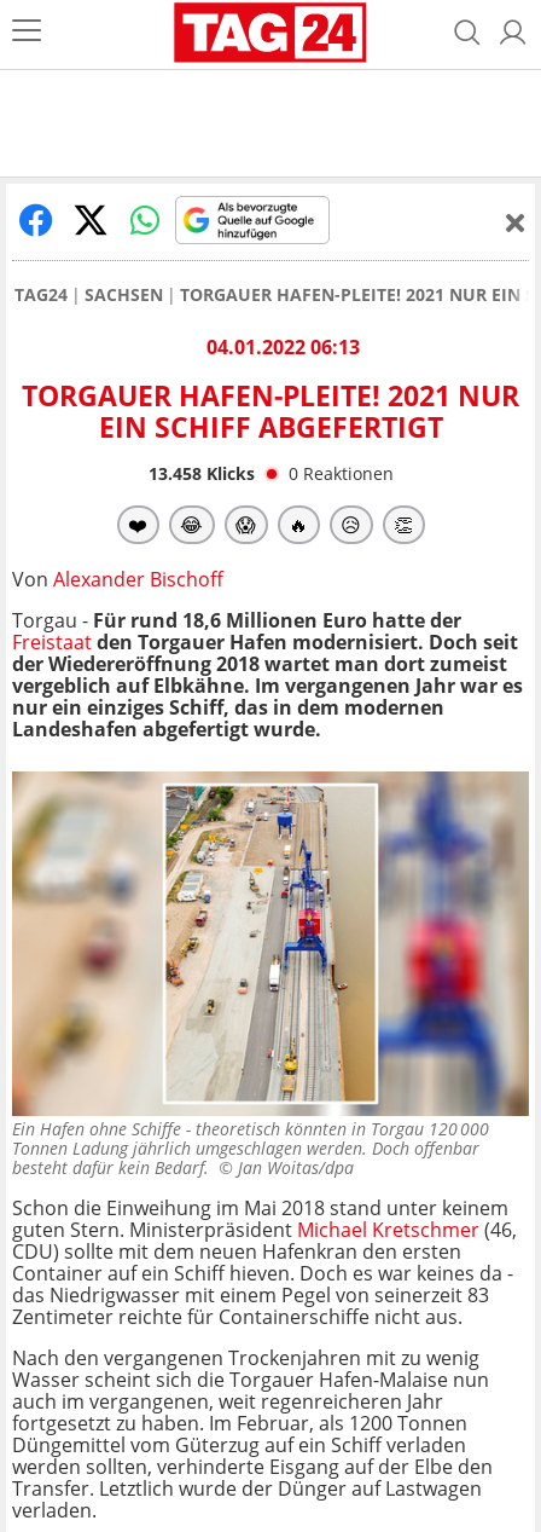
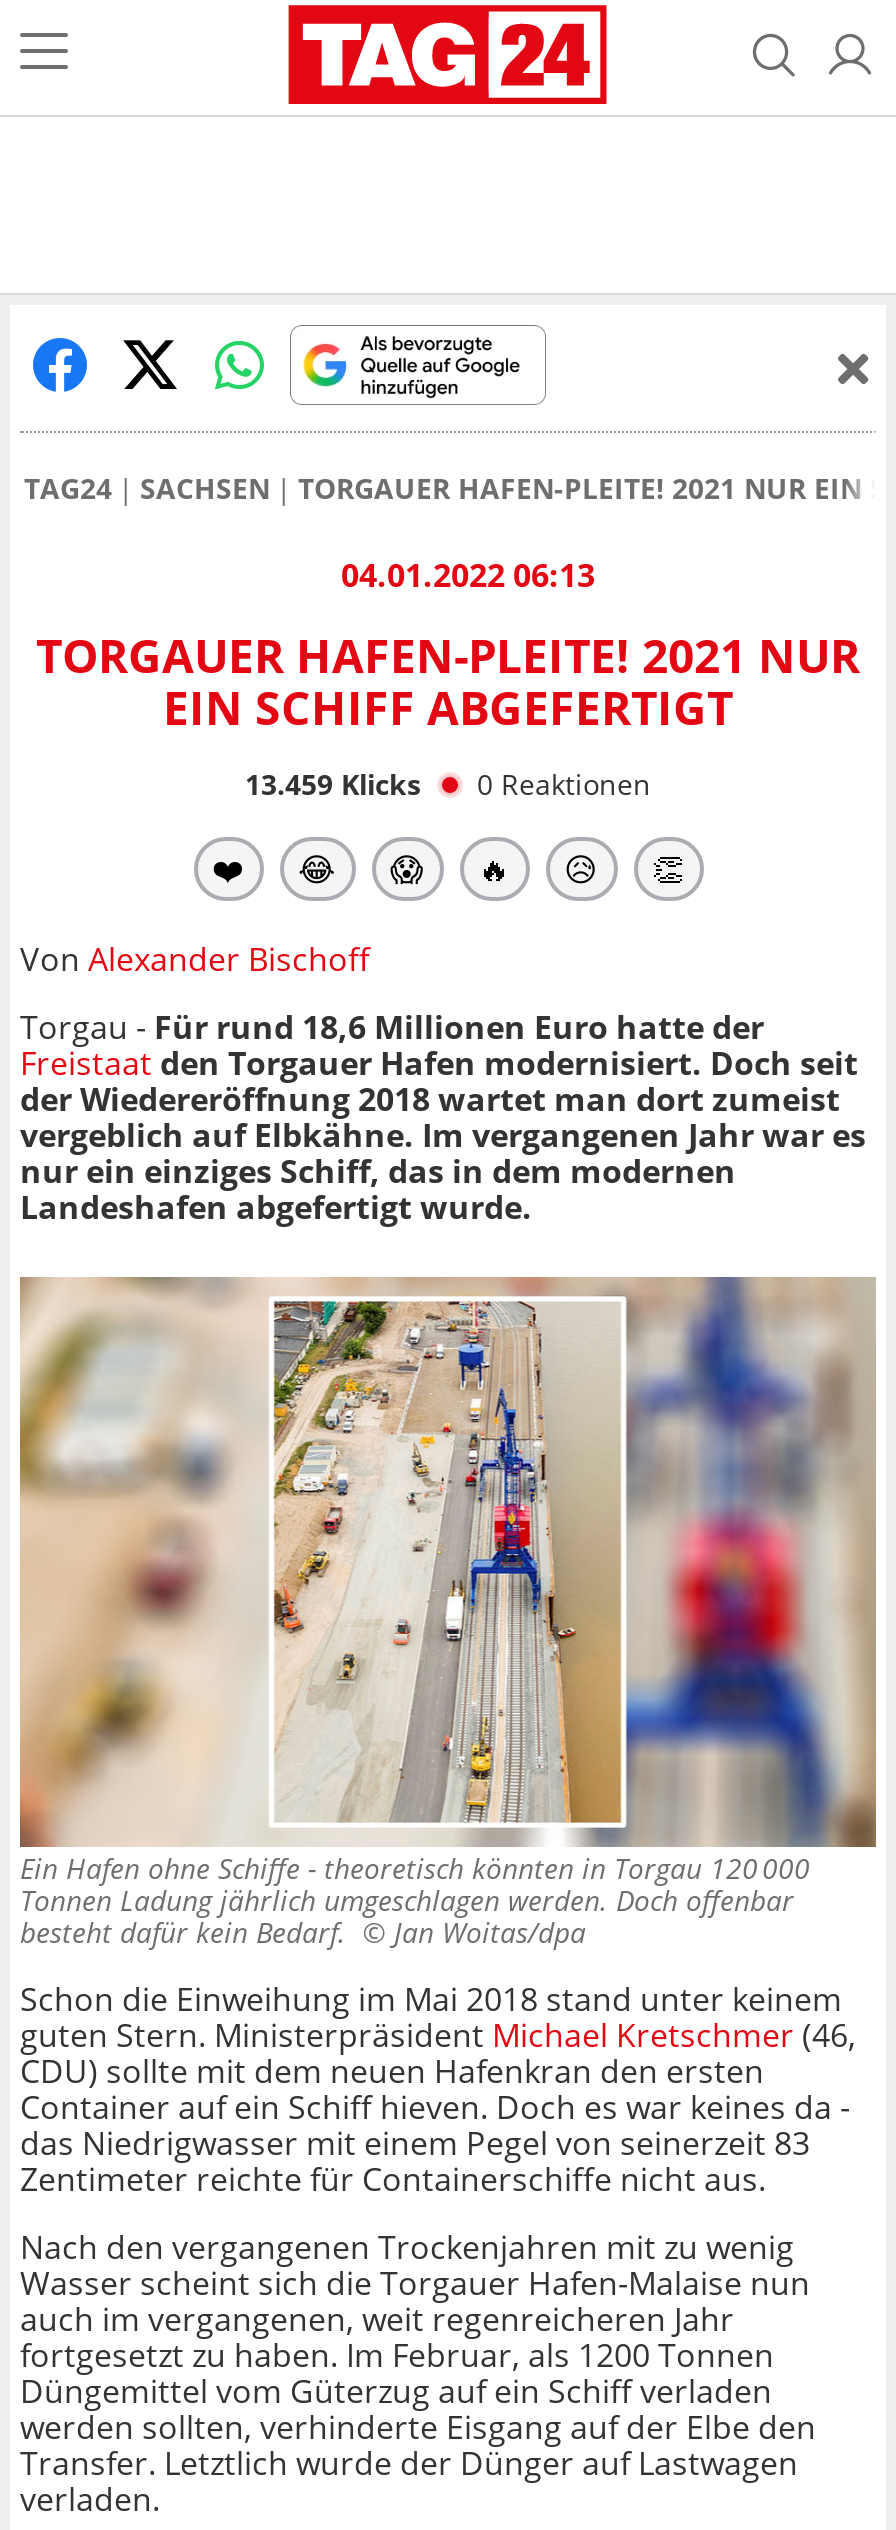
- 13.458 Klicks 0 Reaktionen
+ 13.459 Klicks 0 Reaktionen
